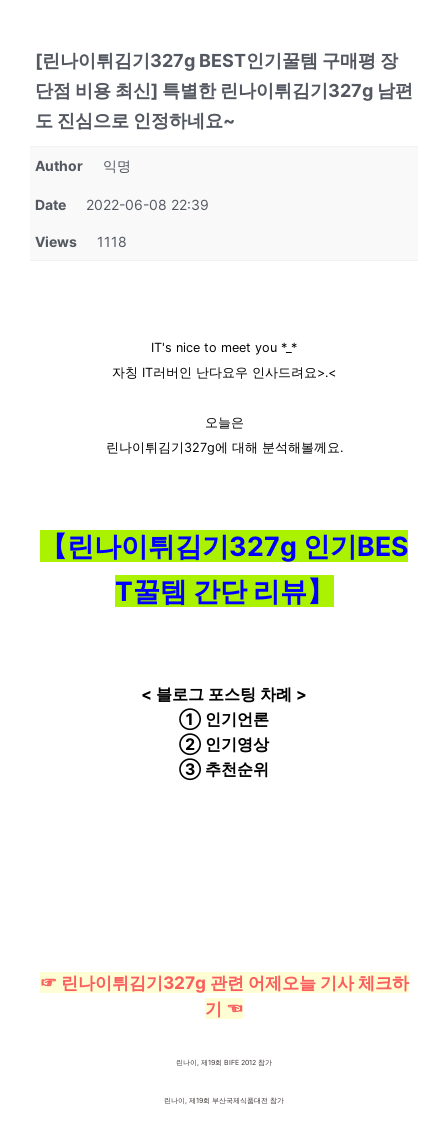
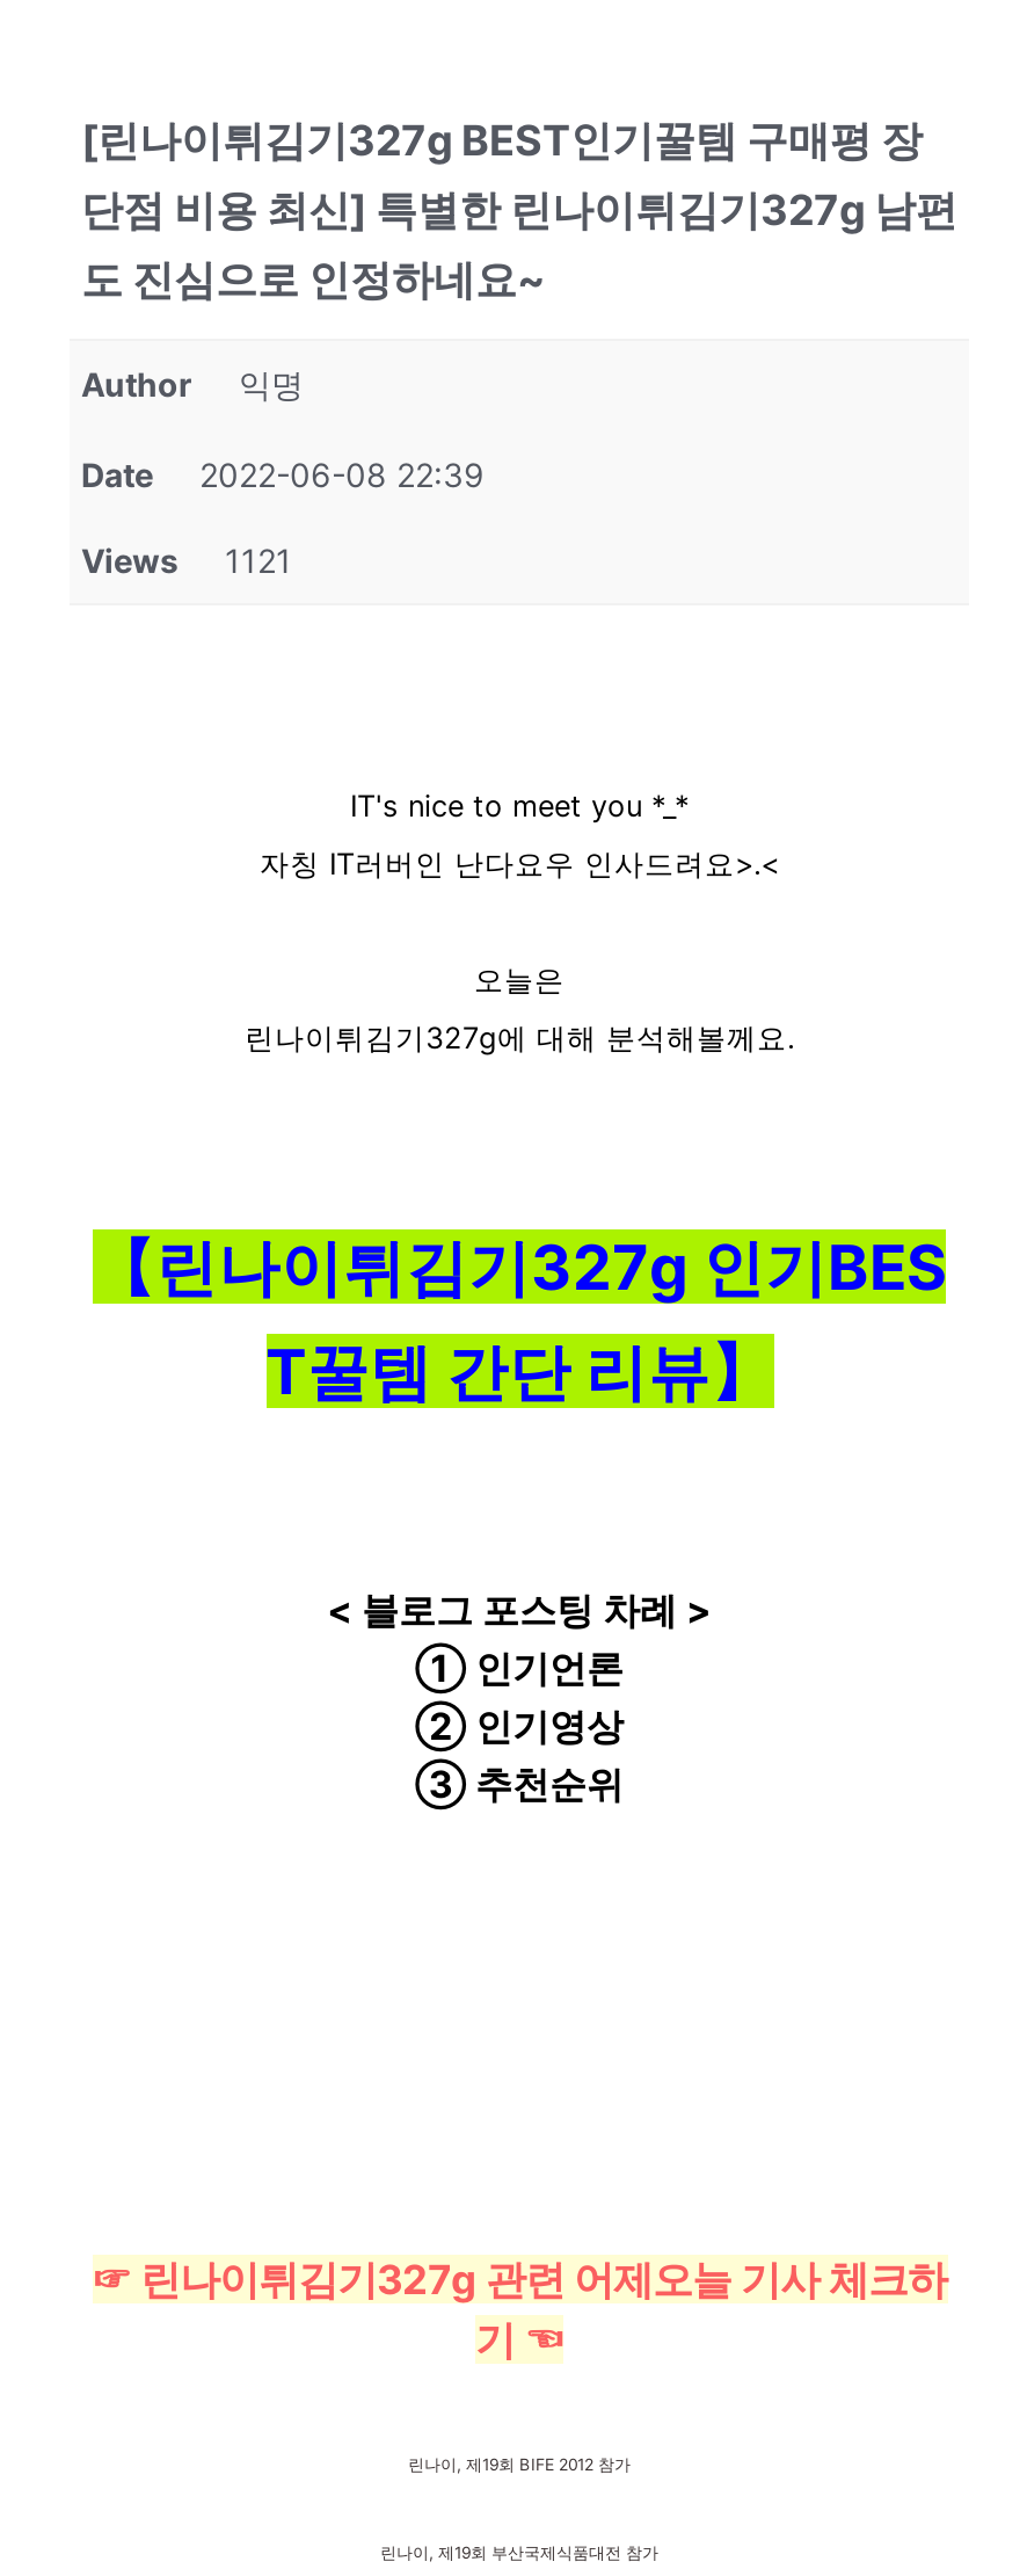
- Views 1118
+ Views 1121
